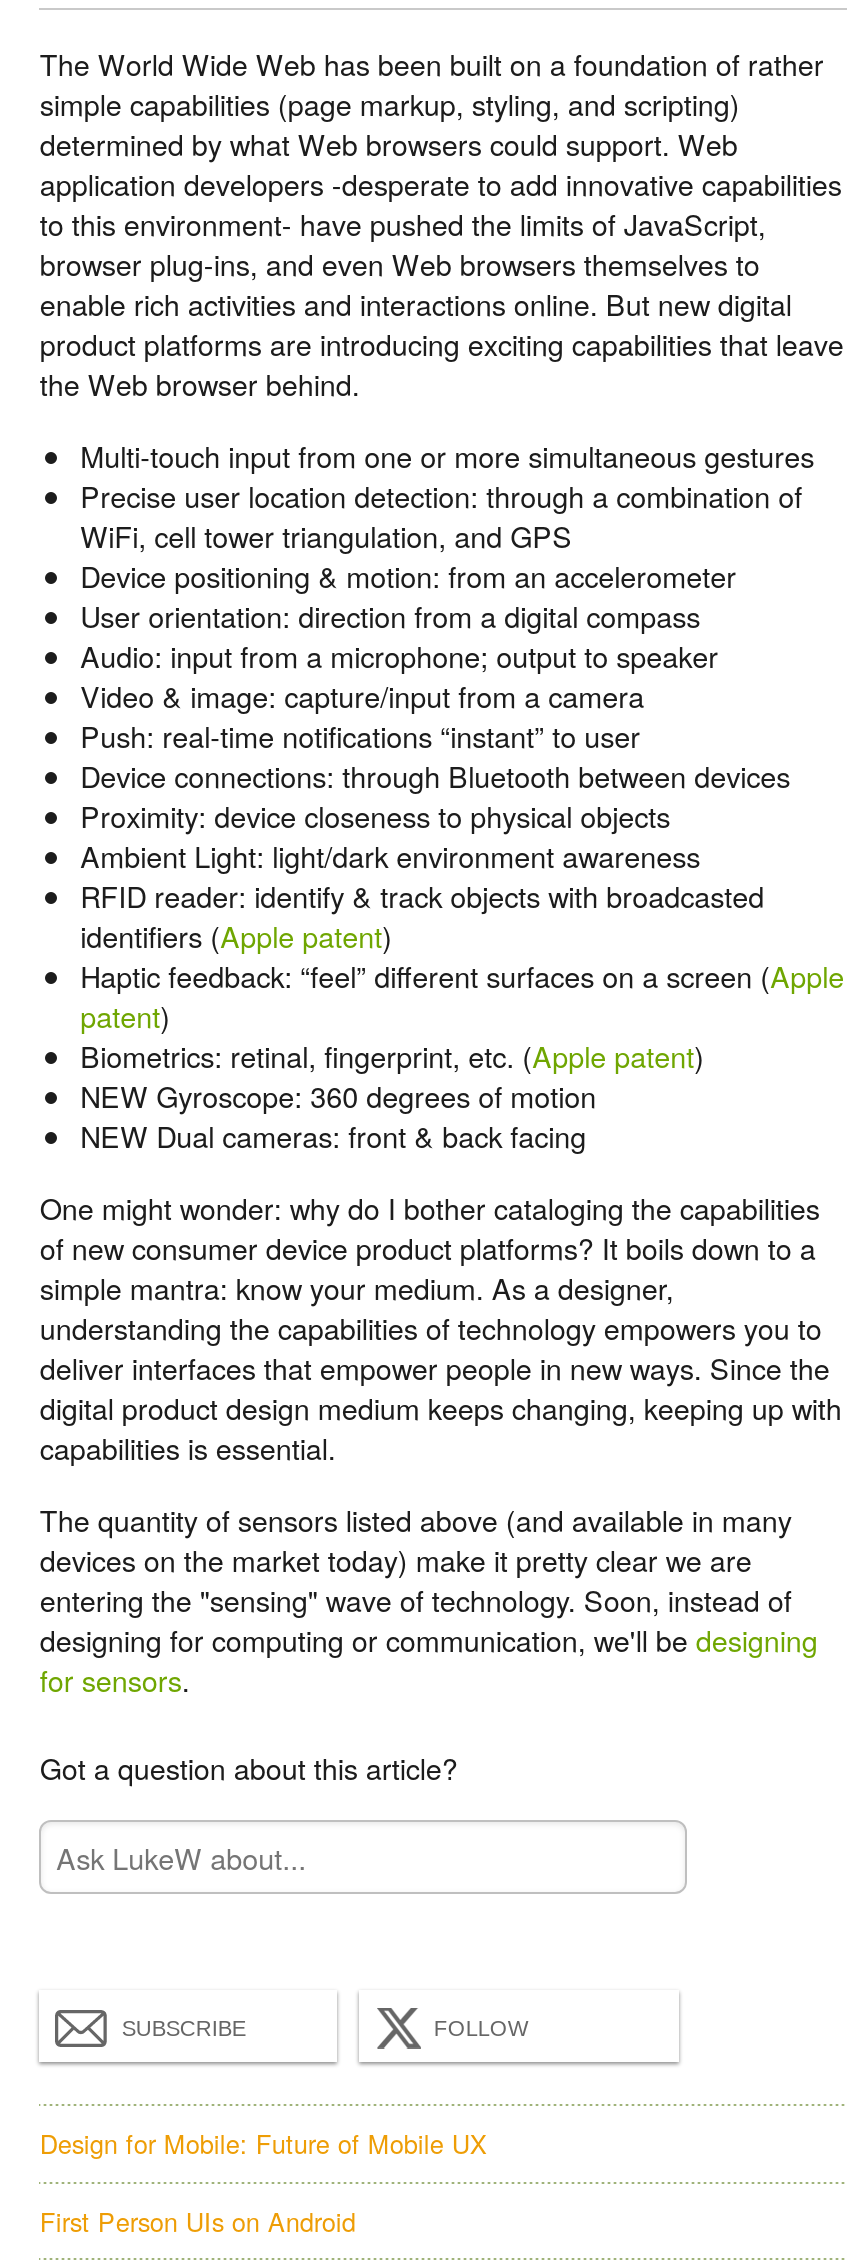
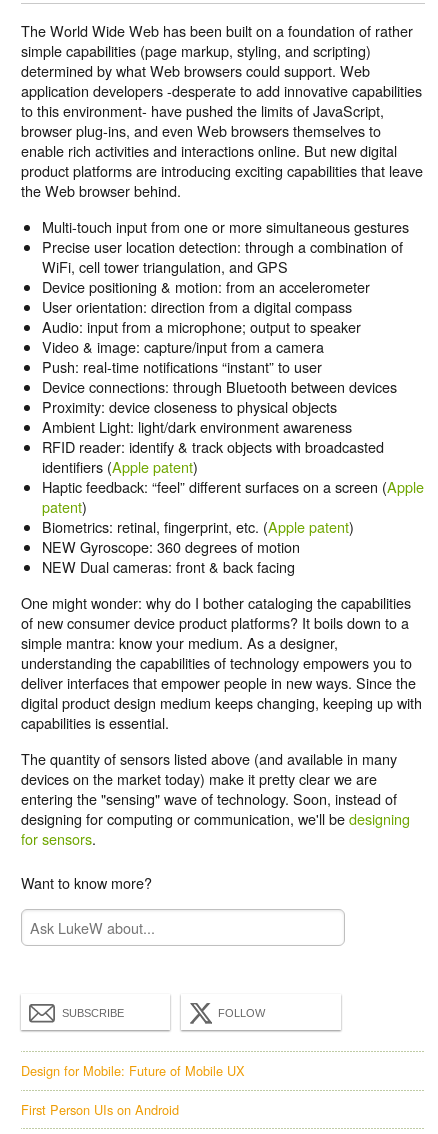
- Got a question about this article?
+ Want to know more?
